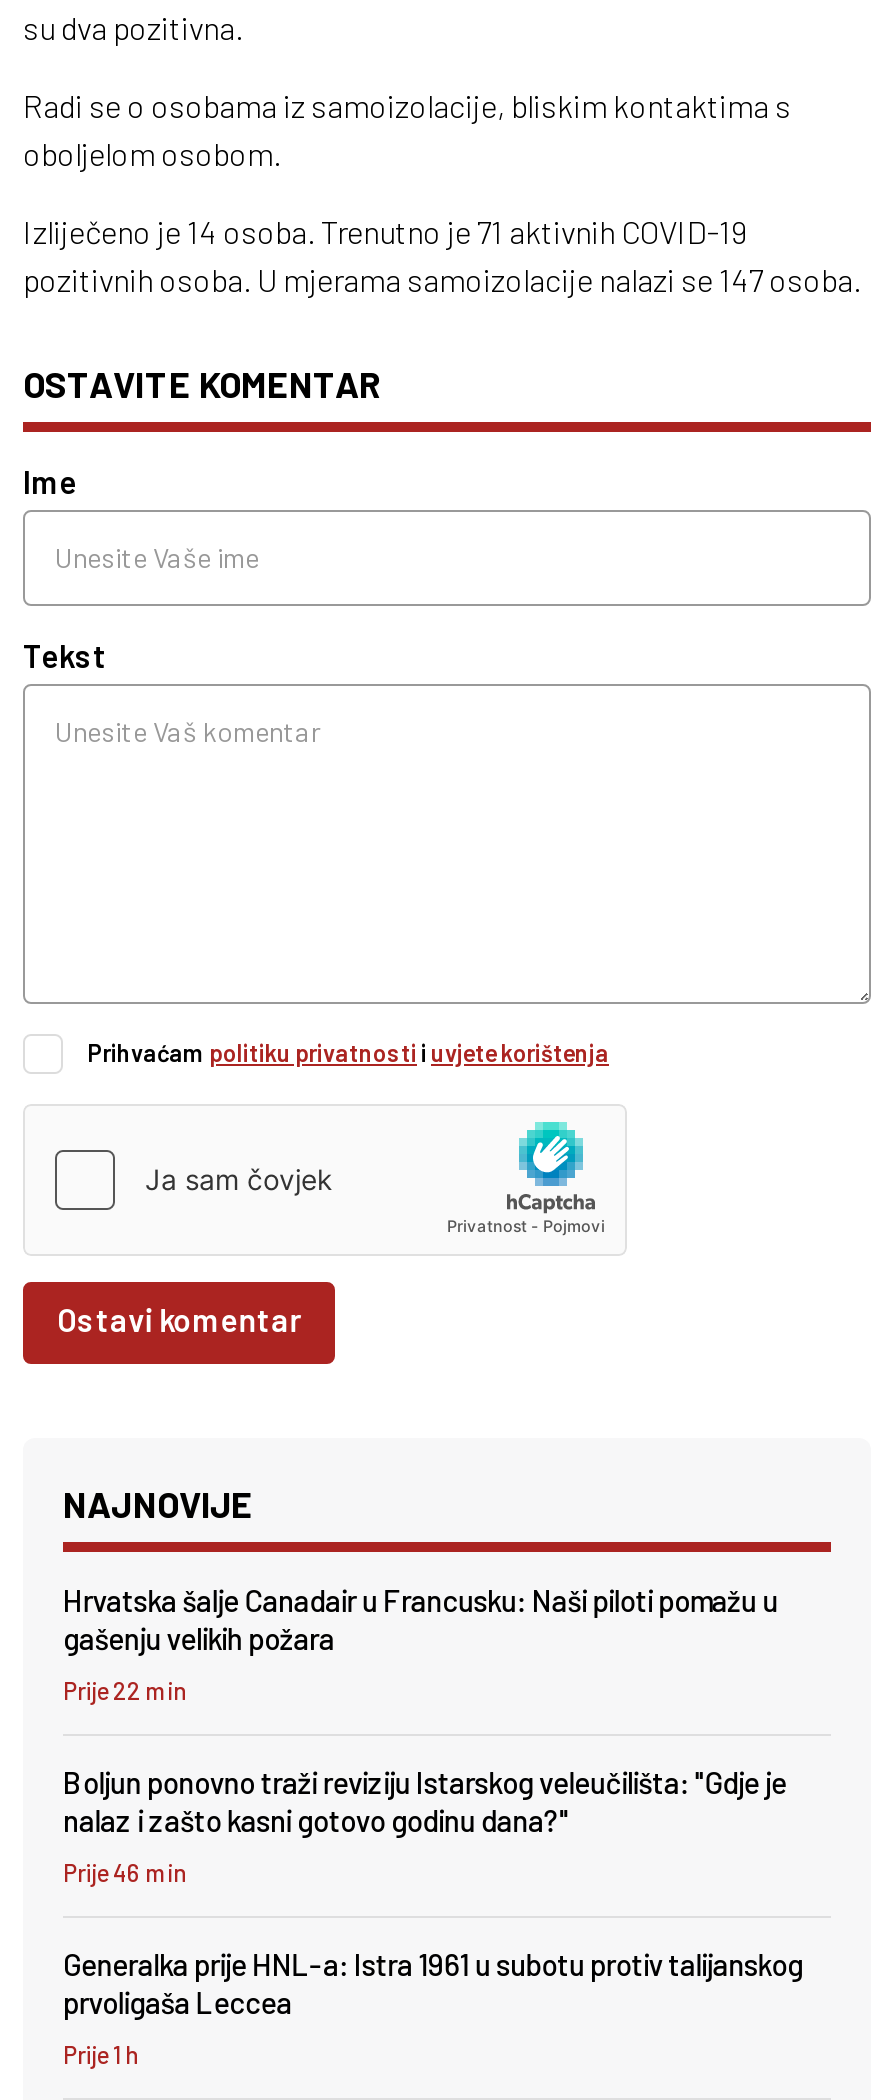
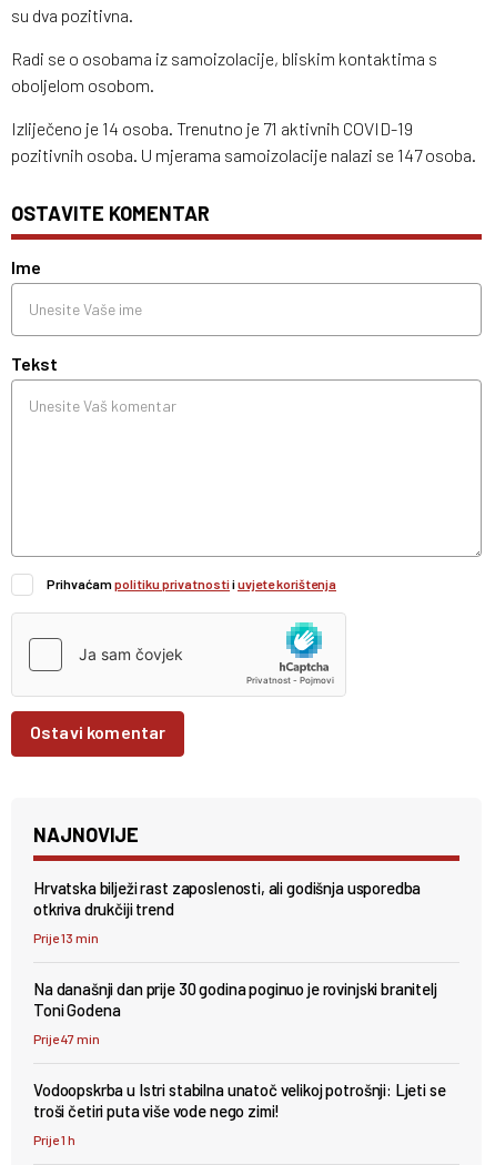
- Hrvatska šalje Canadair u Francusku: Naši piloti pomažu u
- gašenju velikih požara
+ Hrvatska bilježi rast zaposlenosti, ali godišnja usporedba
+ otkriva drukčiji trend

- Prije 22 min
+ Prije 13 min

- Boljun ponovno traži reviziju Istarskog veleučilišta: "Gdje je
- nalaz i zašto kasni gotovo godinu dana?"
+ Na današnji dan prije 30 godina poginuo je rovinjski branitelj
+ Toni Godena

- Prije 46 min
+ Prije 47 min

- Generalka prije HNL-a: Istra 1961 u subotu protiv talijanskog
- prvoligaša Leccea
+ Vodoopskrba u Istri stabilna unatoč velikoj potrošnji: Ljeti se
+ troši četiri puta više vode nego zimi!
